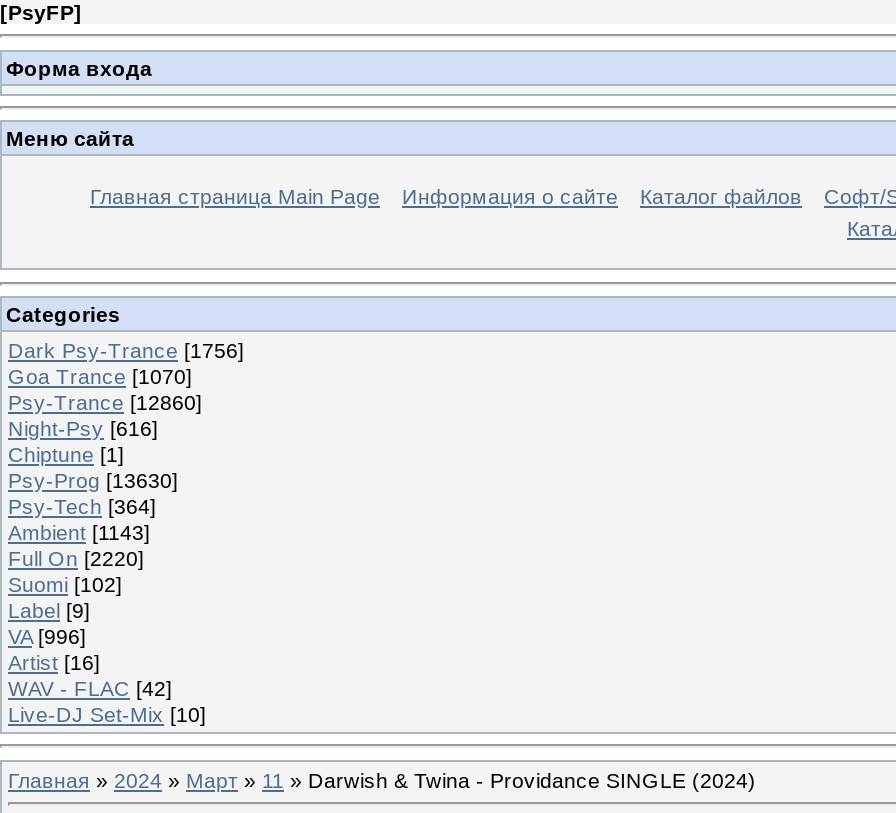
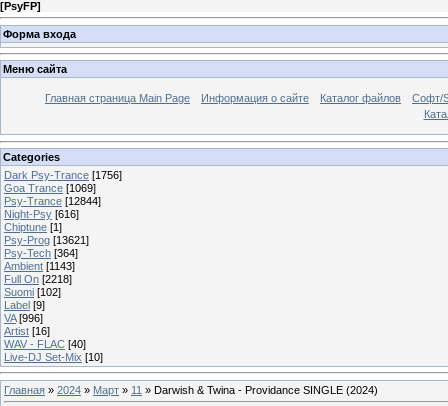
- Goa Trance [1070]
+ Goa Trance [1069]

- Psy-Trance [12860]
+ Psy-Trance [12844]

- Psy-Prog [13630]
+ Psy-Prog [13621]

- Full On [2220]
+ Full On [2218]

- WAV - FLAC [42]
+ WAV - FLAC [40]
